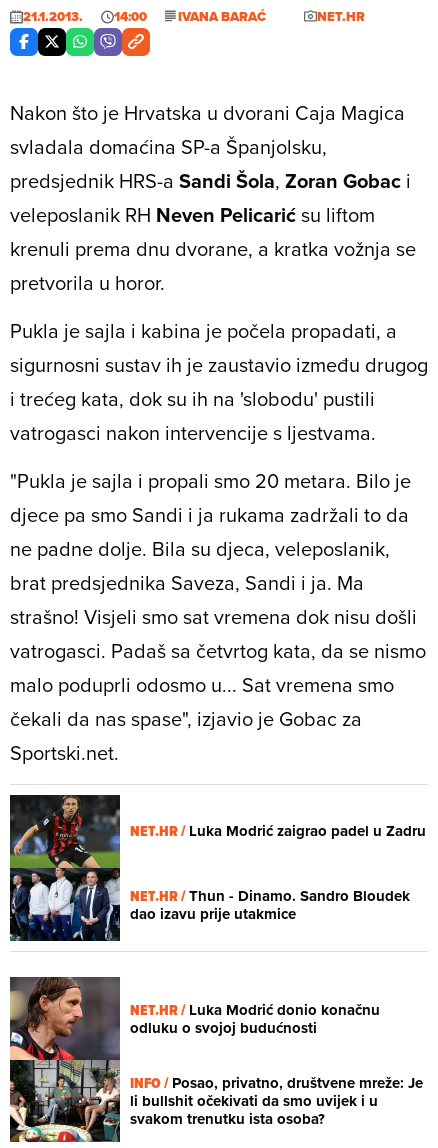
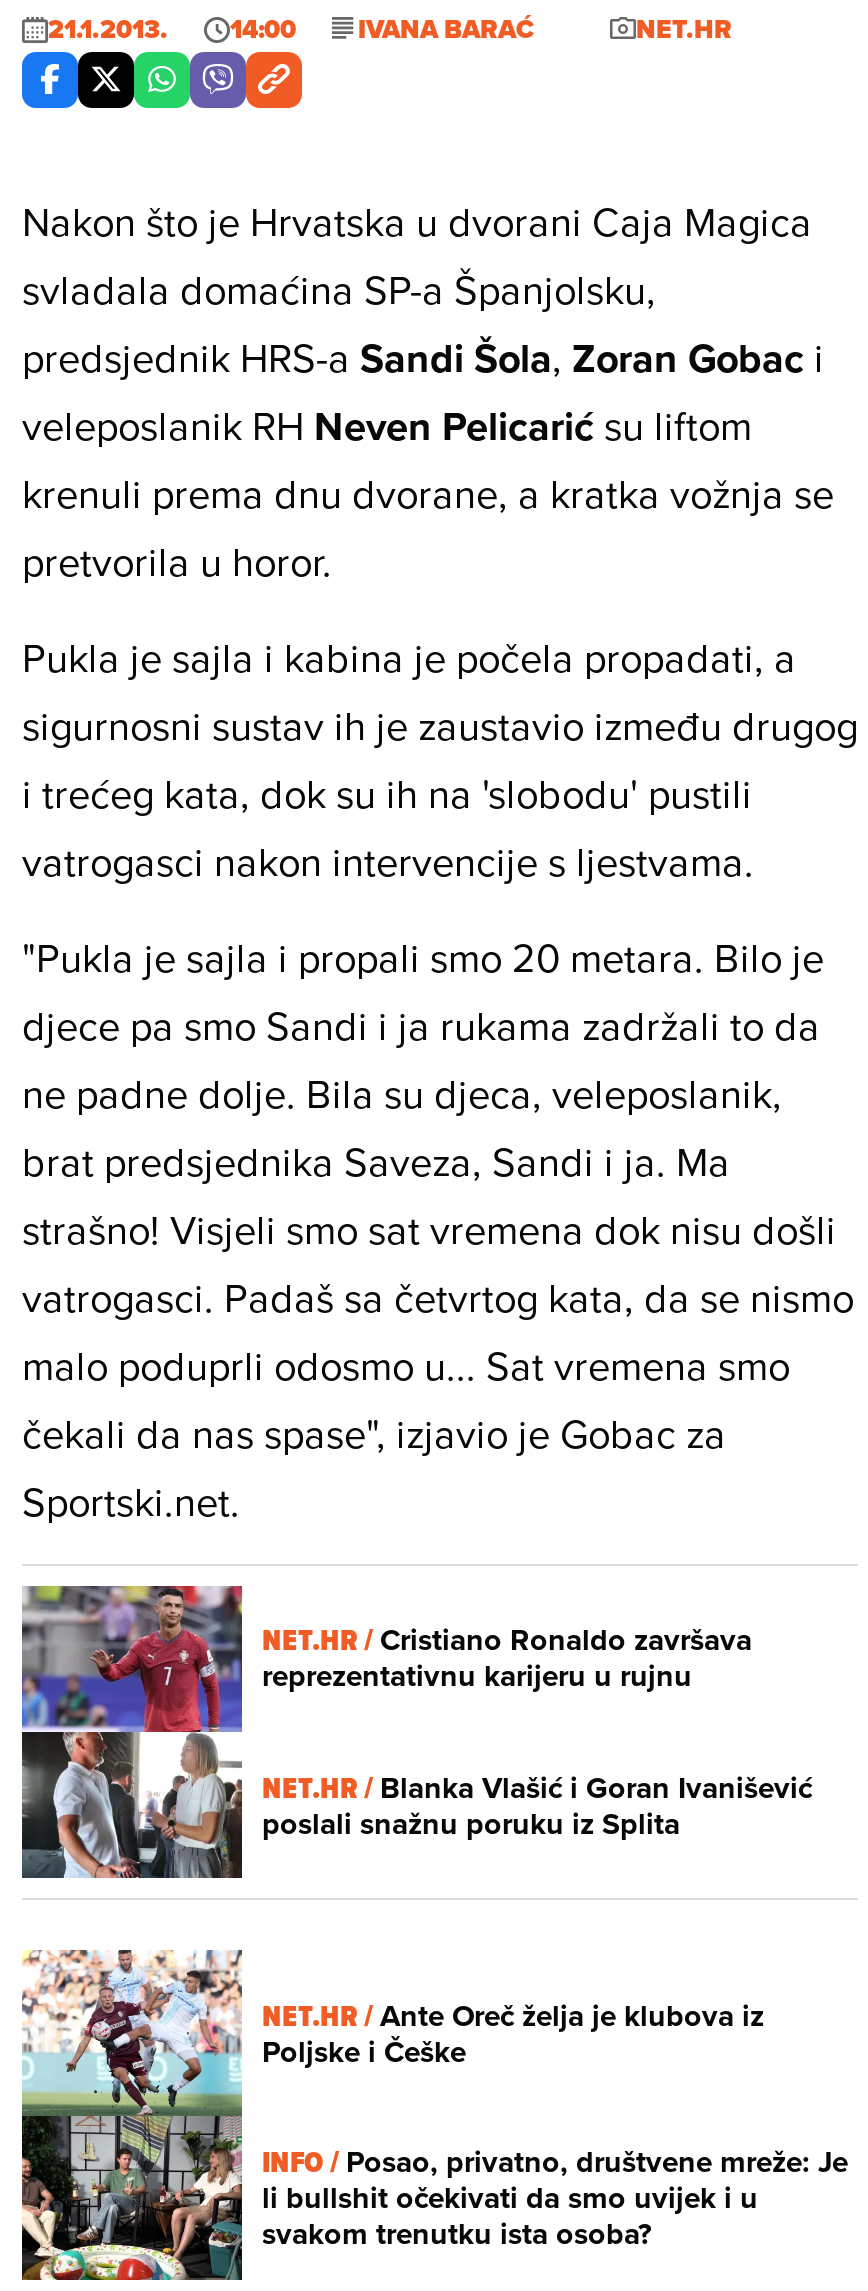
- [image]
- NET.HR / Luka Modrić zaigrao padel u Zadru
+ [image]
+ NET.HR / Cristiano Ronaldo završava
+ reprezentativnu karijeru u rujnu

- NET.HR / Thun - Dinamo. Sandro Bloudek
- dao izavu prije utakmice
+ NET.HR / Blanka Vlašić i Goran Ivanišević
+ poslali snažnu poruku iz Splita

- [image]
- NET.HR /Luka Modrić donio konačnu
- odluku o svojoj budućnosti
+ [image]
+ NET.HR /Ante Oreč želja je klubova iz
+ Poljske i Češke
